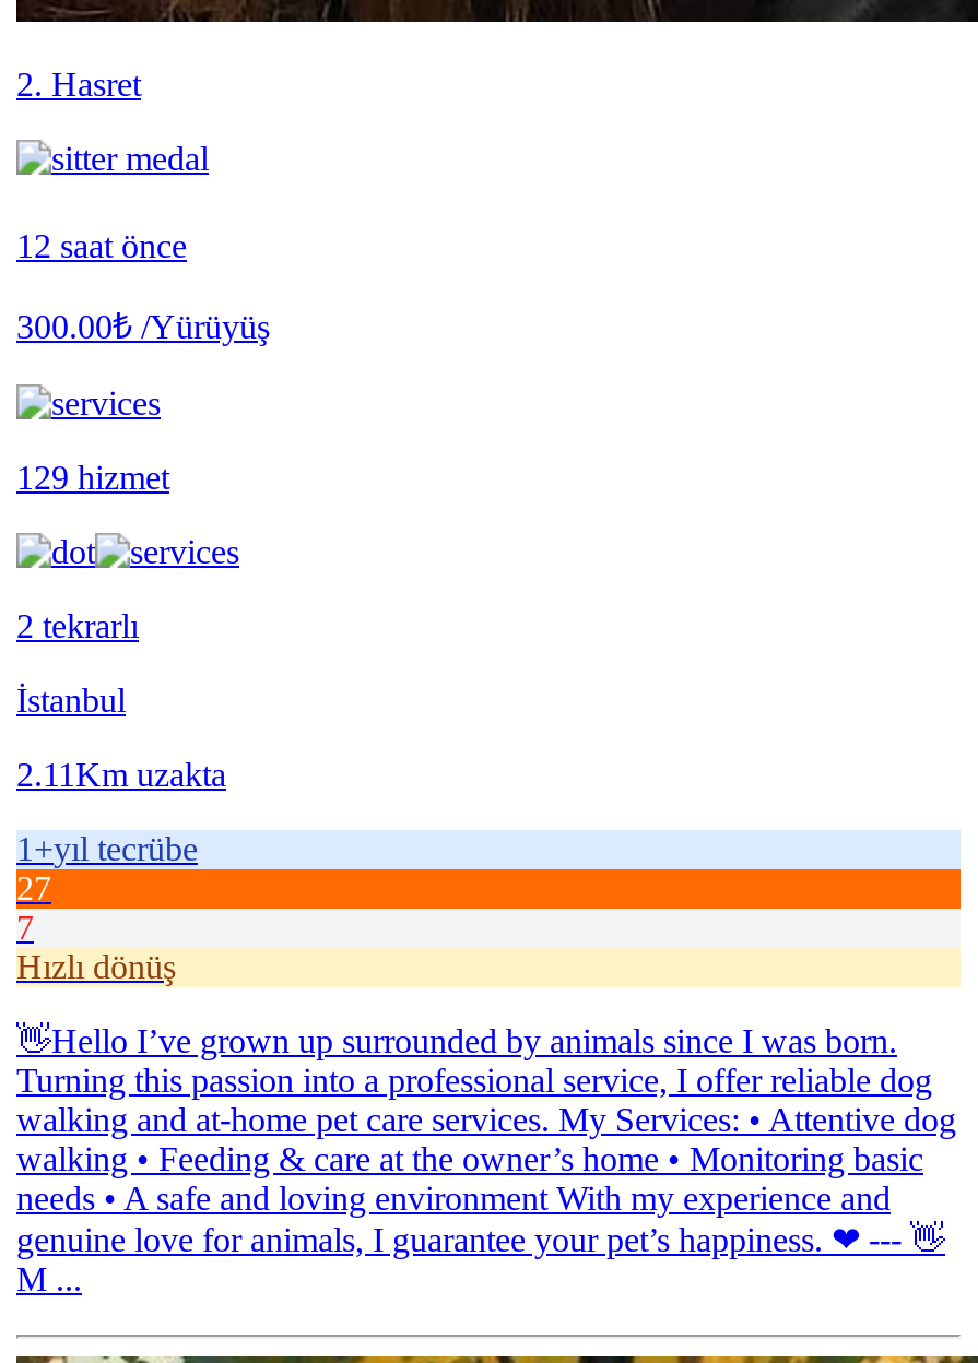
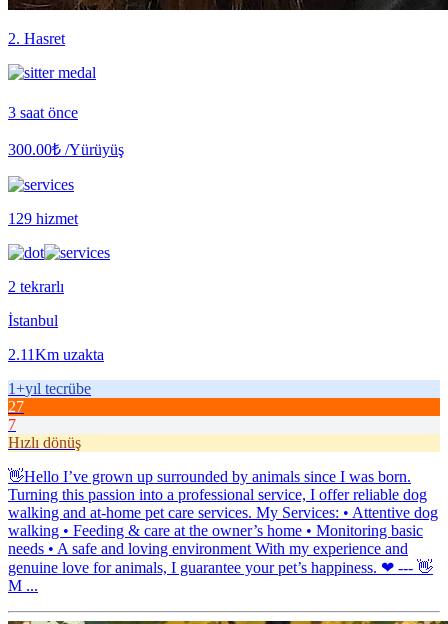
- 12 saat önce
+ 3 saat önce
